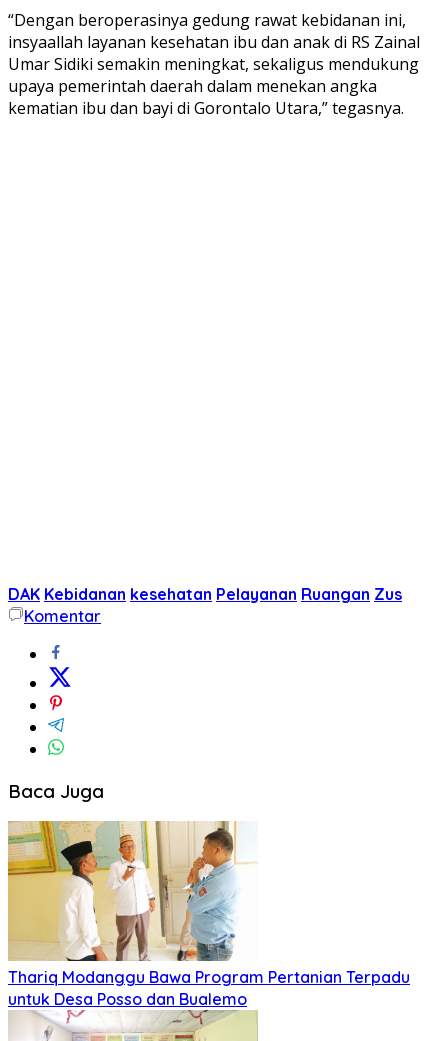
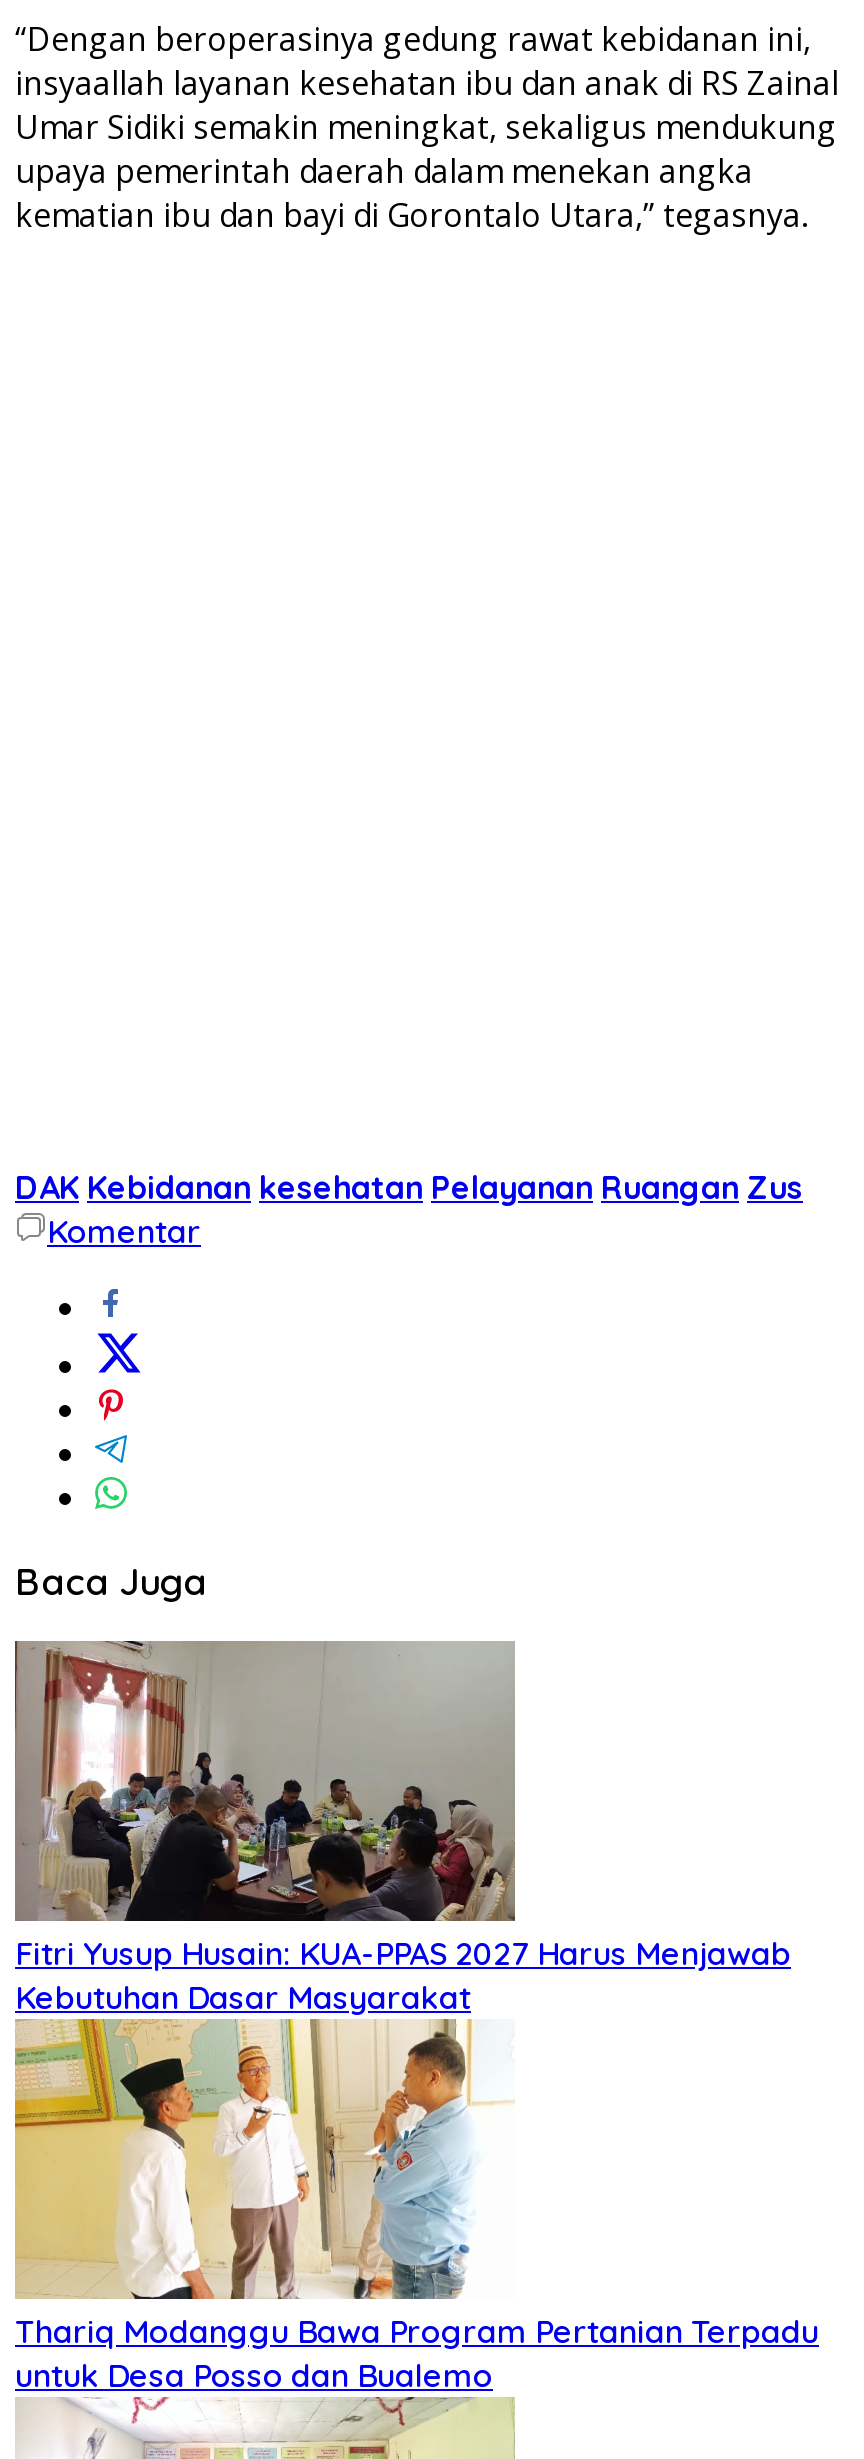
+ [image]
+ Fitri Yusup Husain: KUA-PPAS 2027 Harus Menjawab
+ Kebutuhan Dasar Masyarakat
